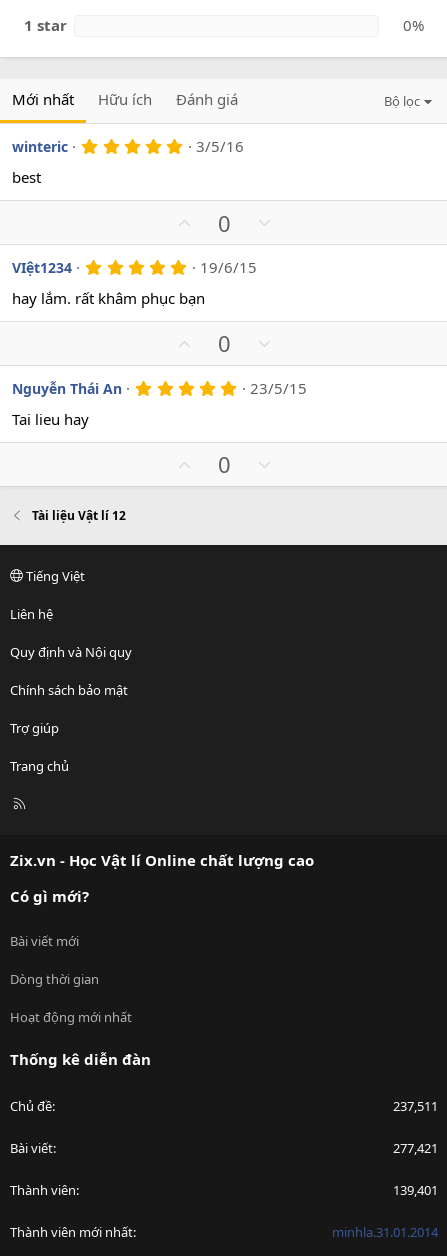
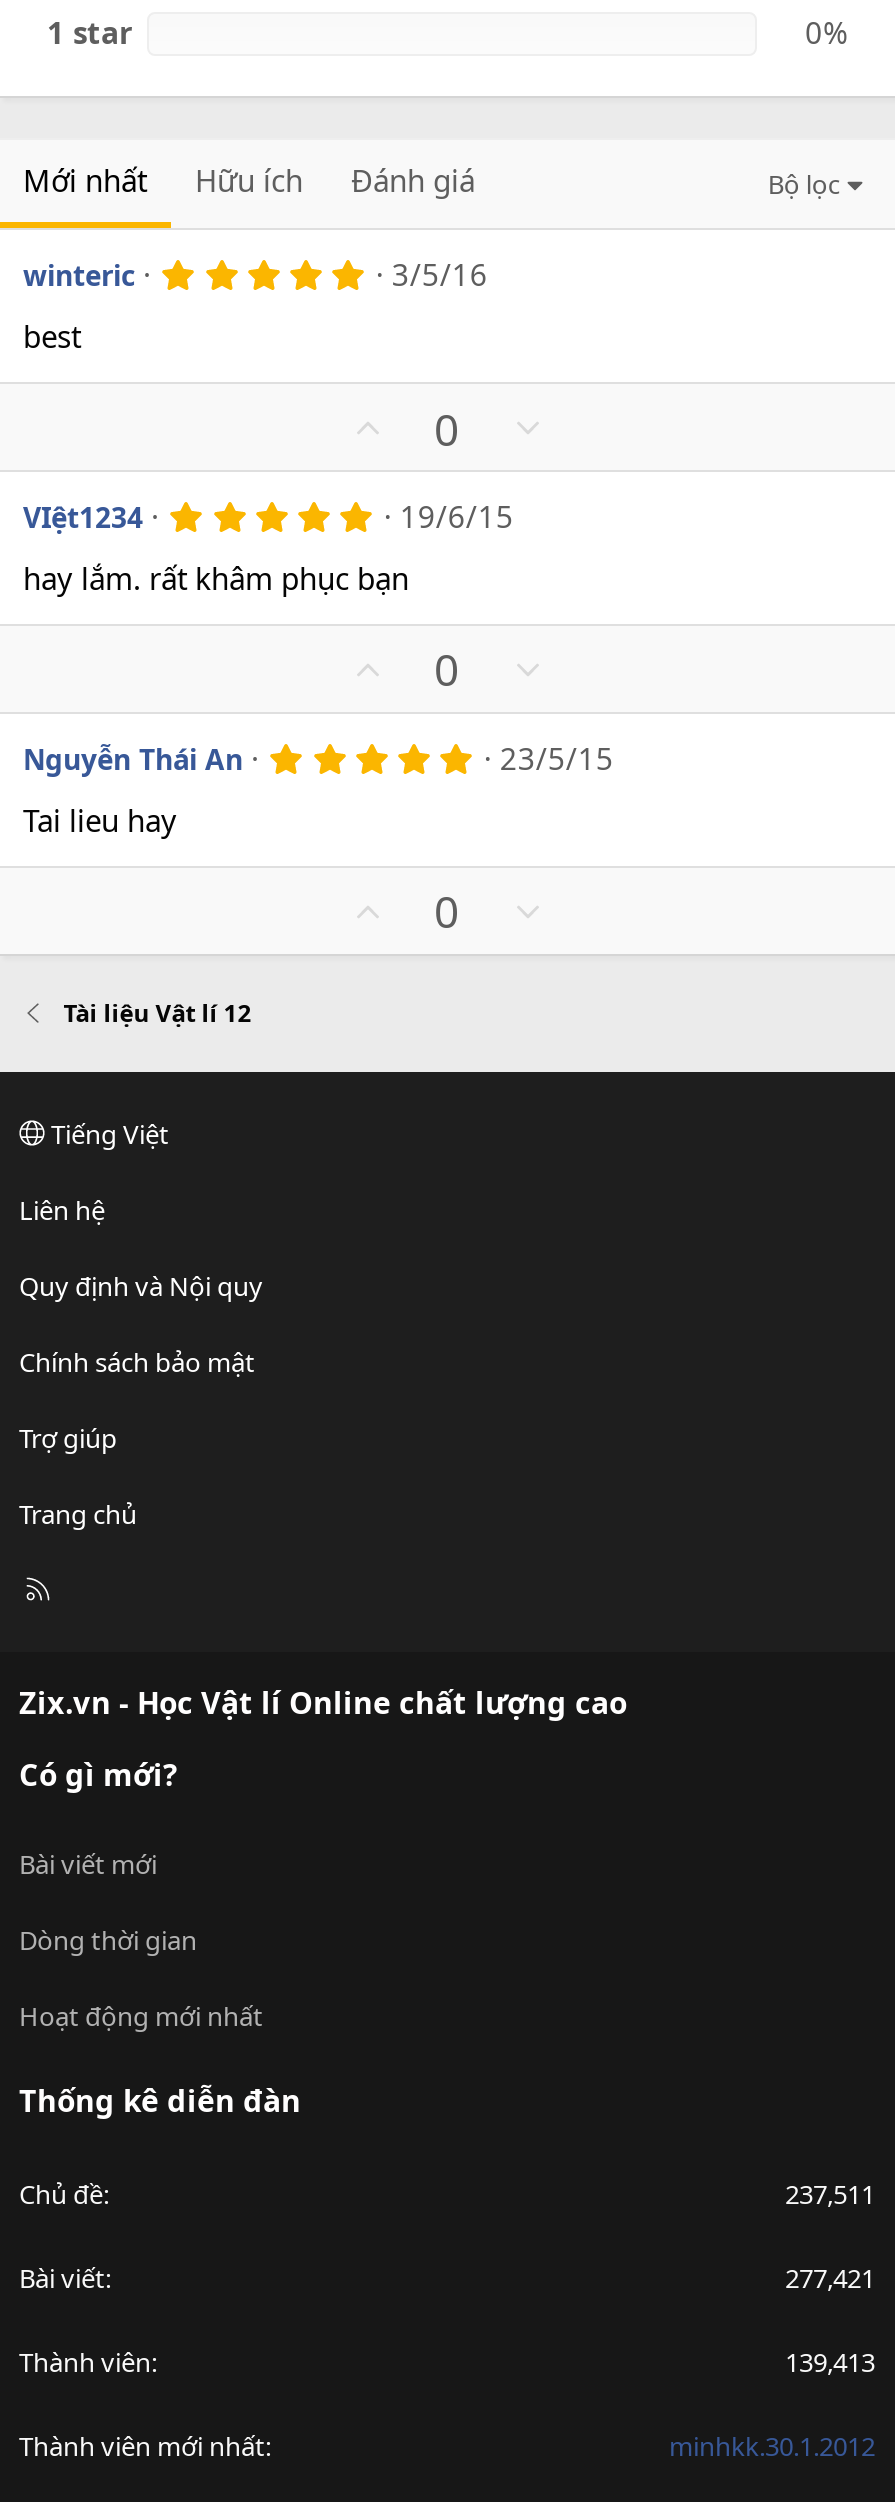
- 139,401
+ 139,413

- minhla.31.01.2014
+ minhkk.30.1.2012
